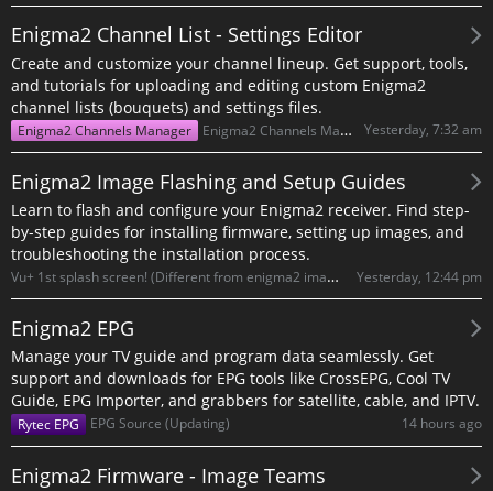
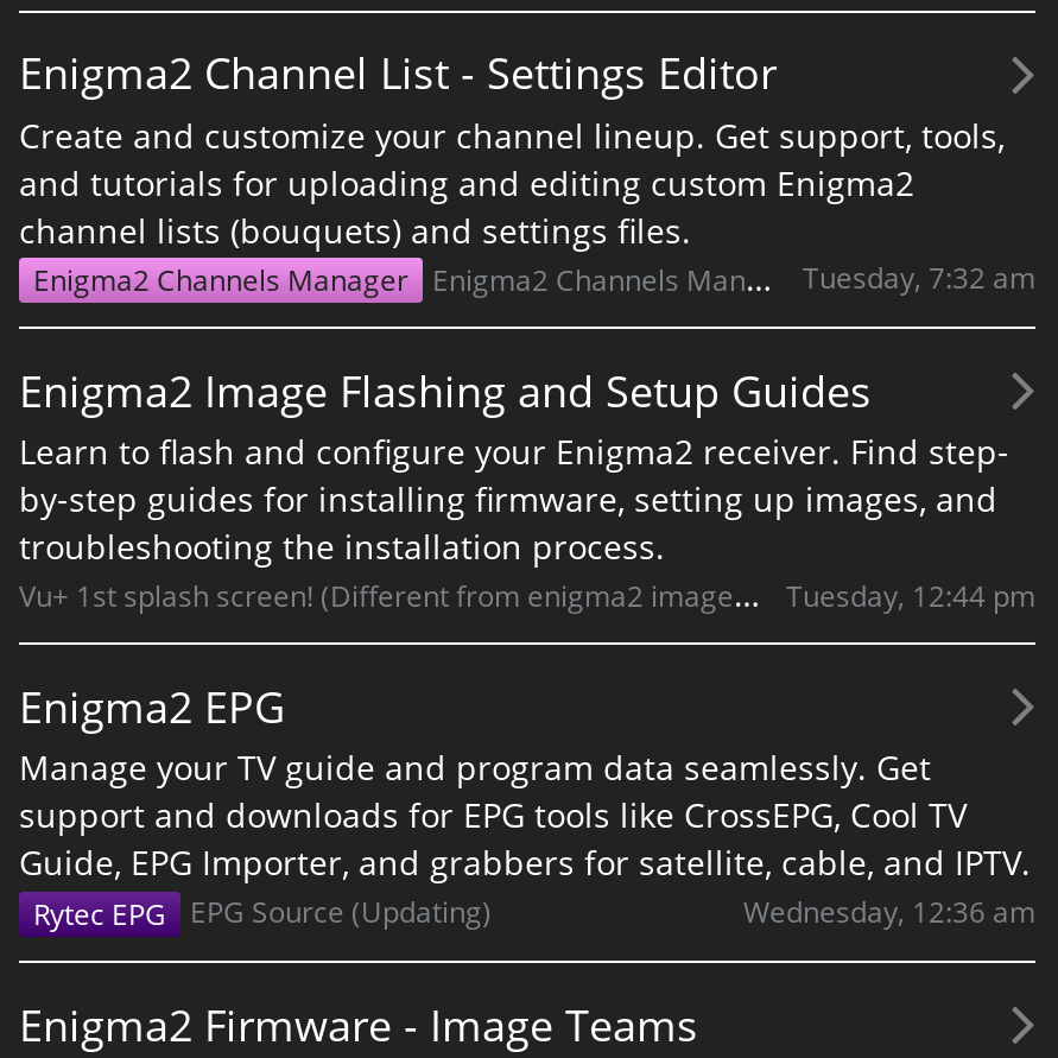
- Yesterday, 7:32 am
+ Tuesday, 7:32 am

- Yesterday, 12:44 pm
+ Tuesday, 12:44 pm

- 14 hours ago
+ Wednesday, 12:36 am
